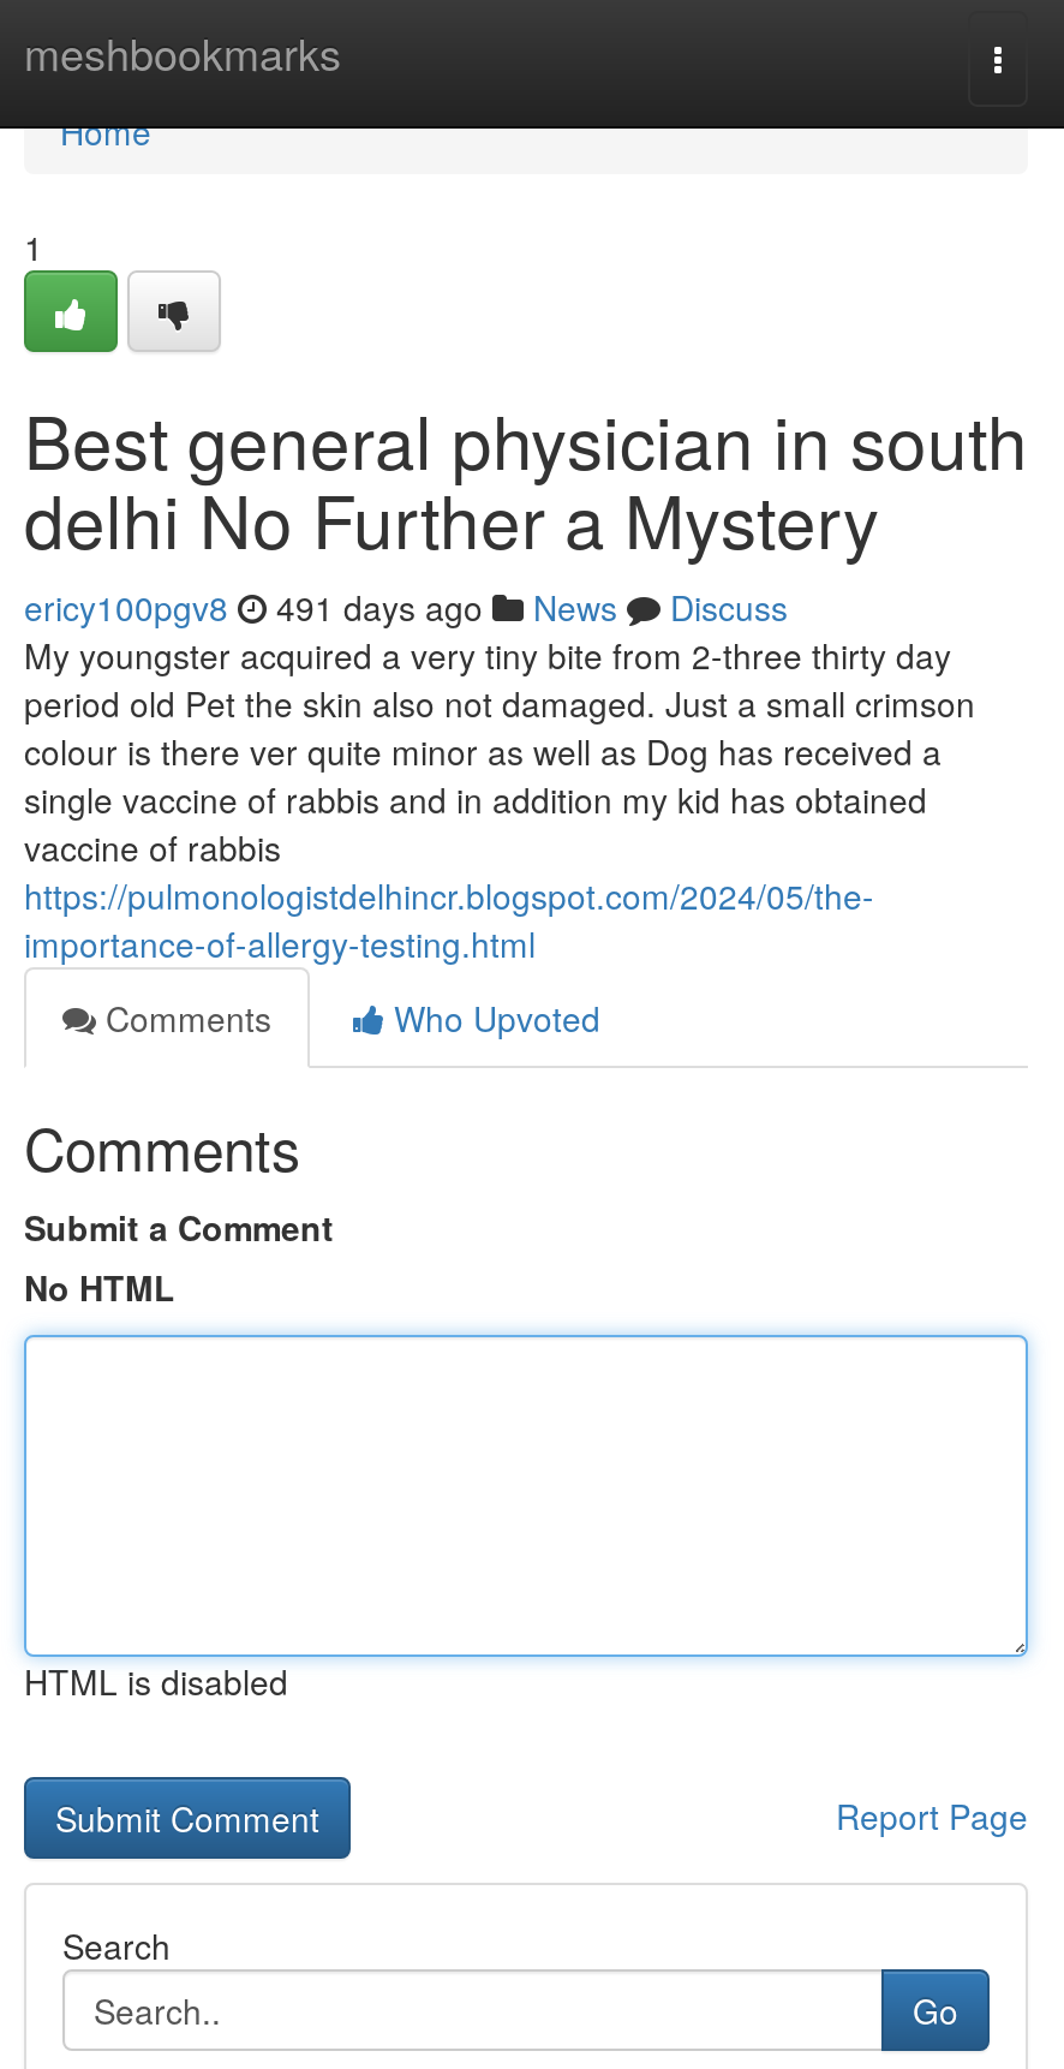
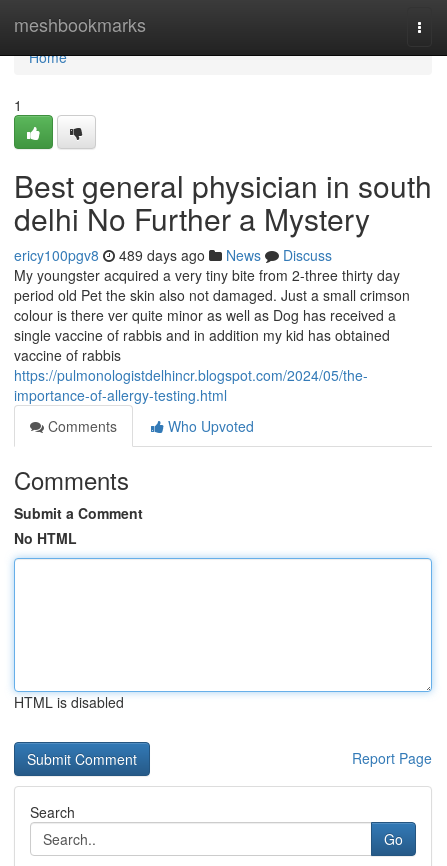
- ericy100pgv8 491 days ago News Discuss
+ ericy100pgv8 489 days ago News Discuss
